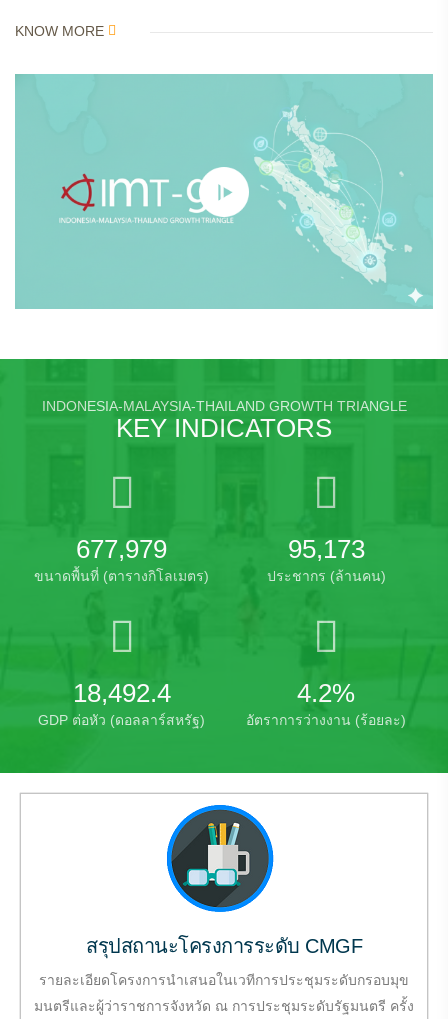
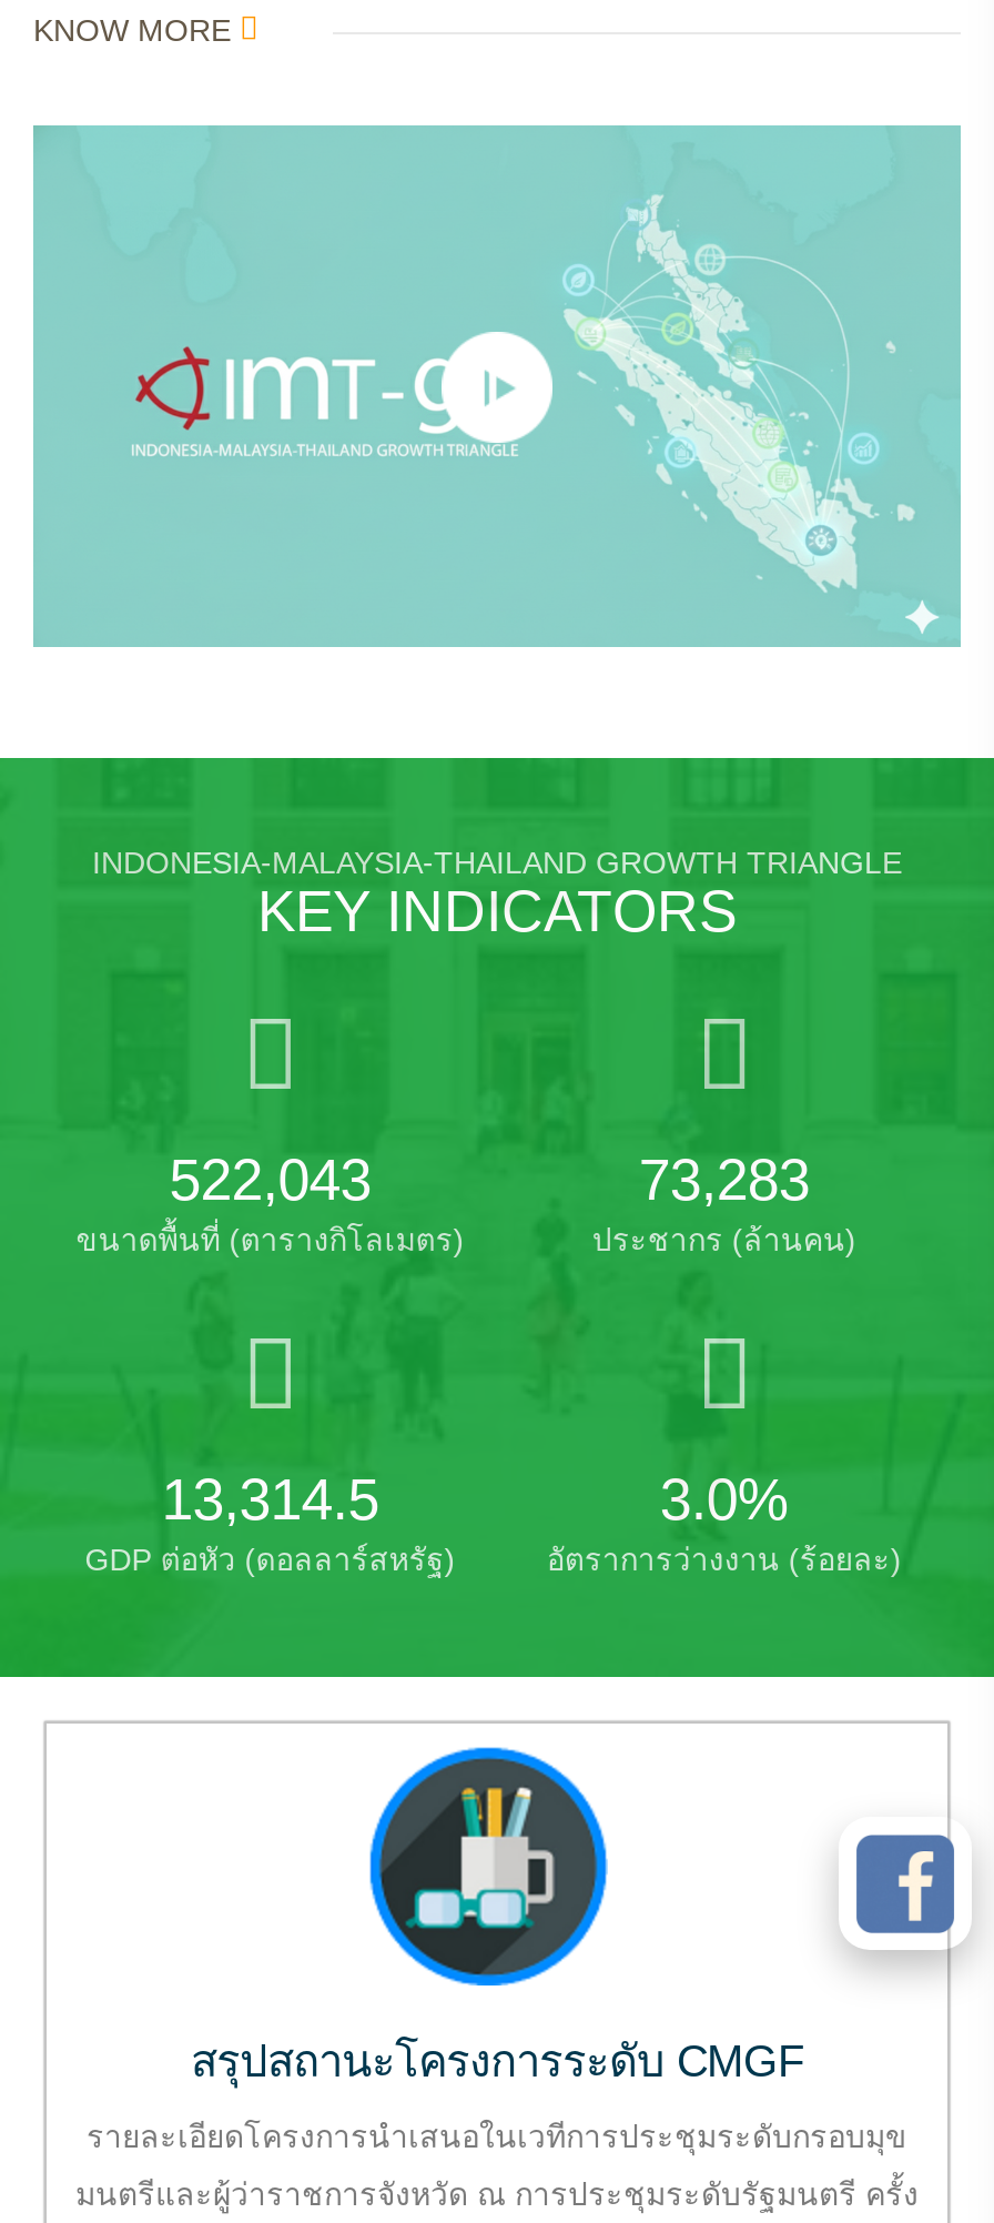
- 677,979
+ 522,043

- 95,173
+ 73,283

- 18,492.4
+ 13,314.5

- 4.2%
+ 3.0%

+ [image]
